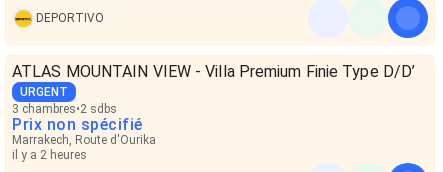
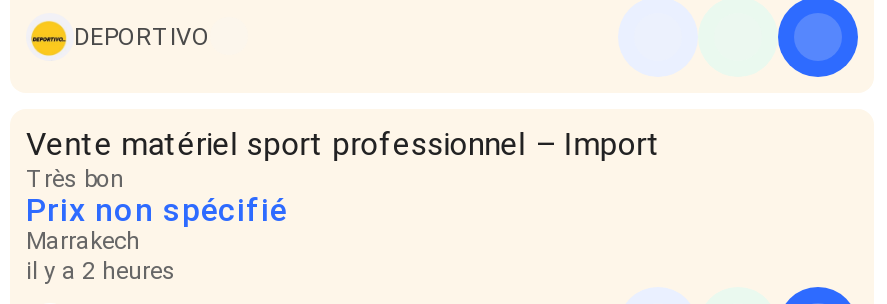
- ATLAS MOUNTAIN VIEW - Villa Premium Finie Type D/D’
- URGENT
- 3 chambres 2 sdbs
+ Vente matériel sport professionnel – Import
+ Très bon

- Marrakech, Route d'Ourika
+ Marrakech
